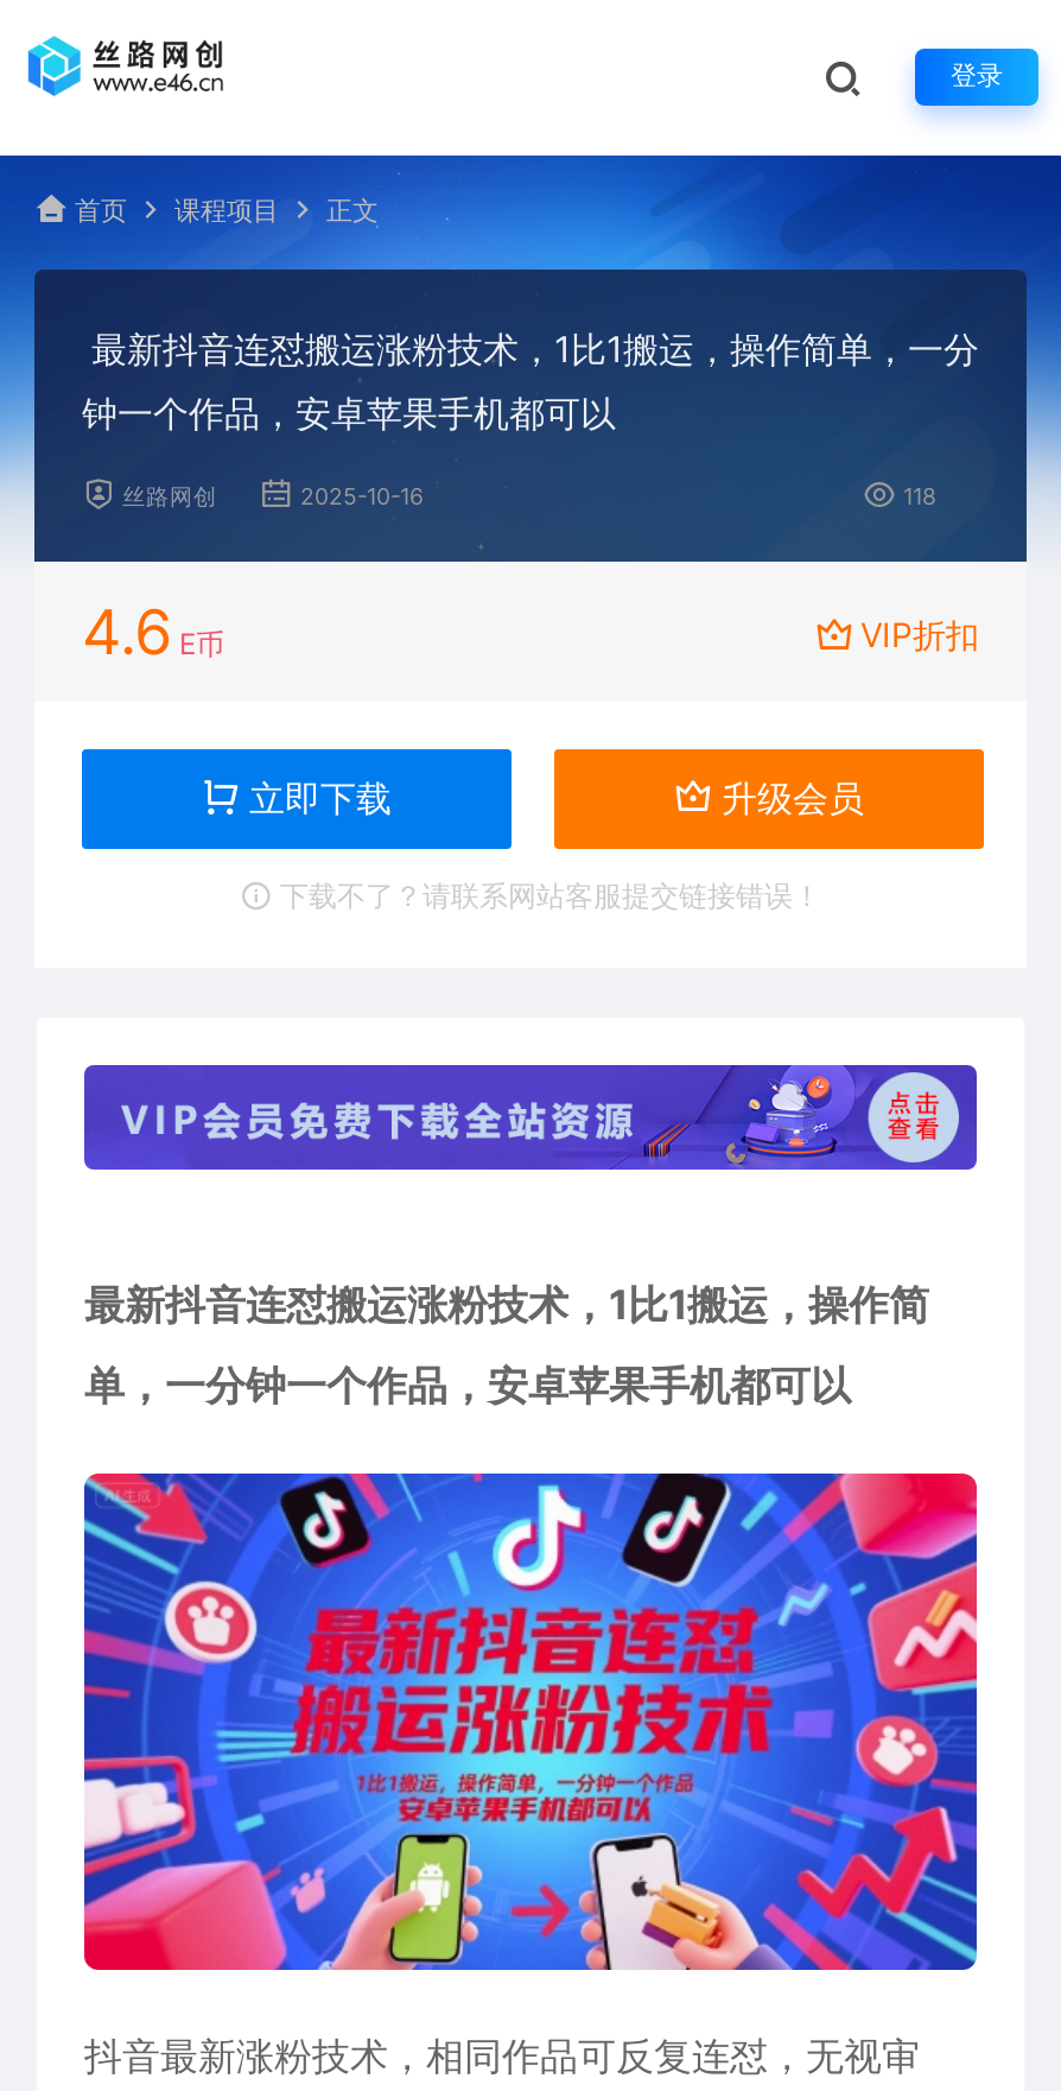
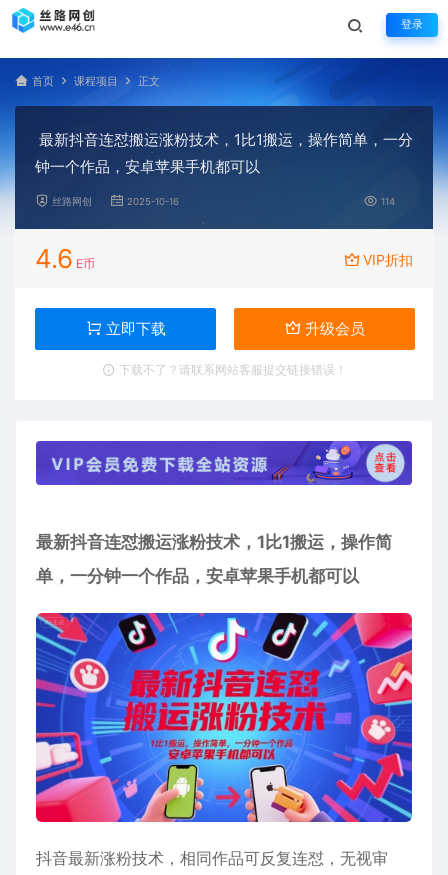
- 118
+ 114
